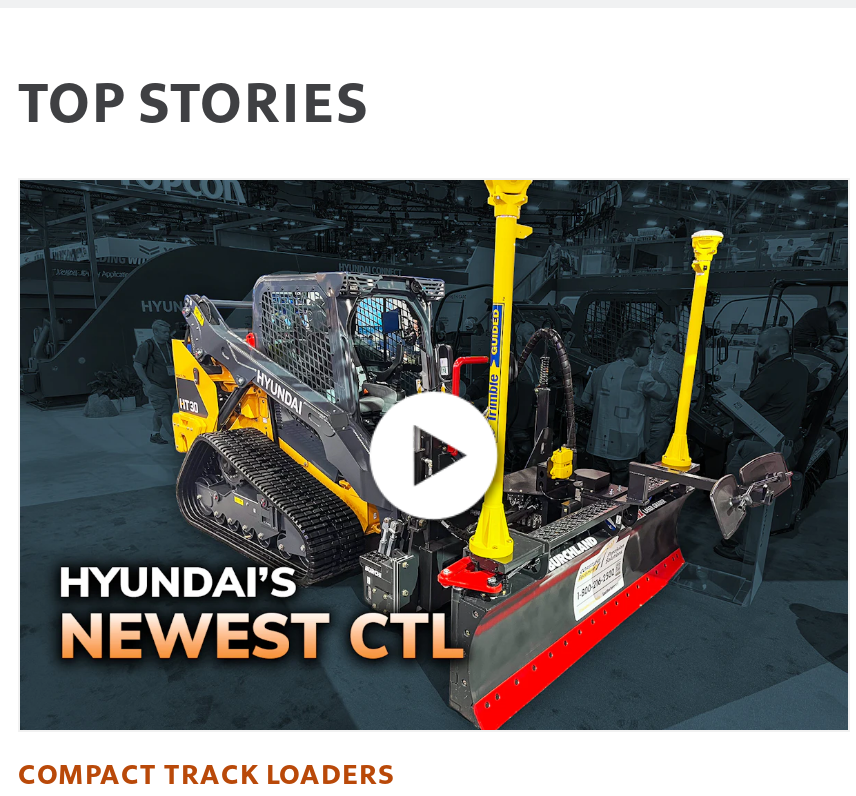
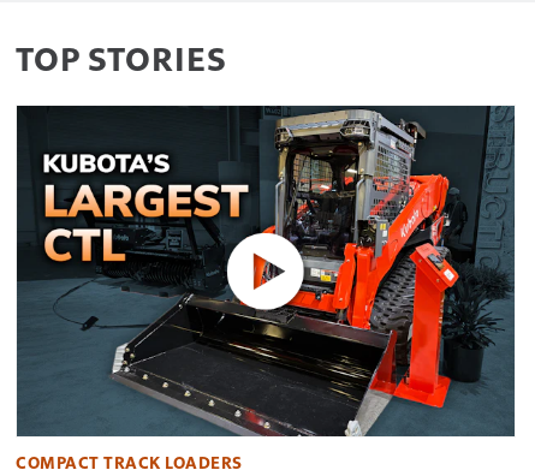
- [image]
+ [image]
